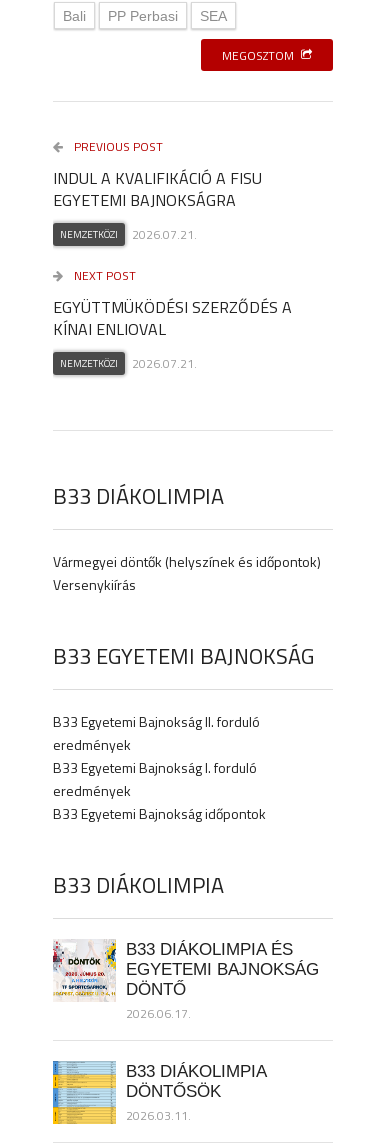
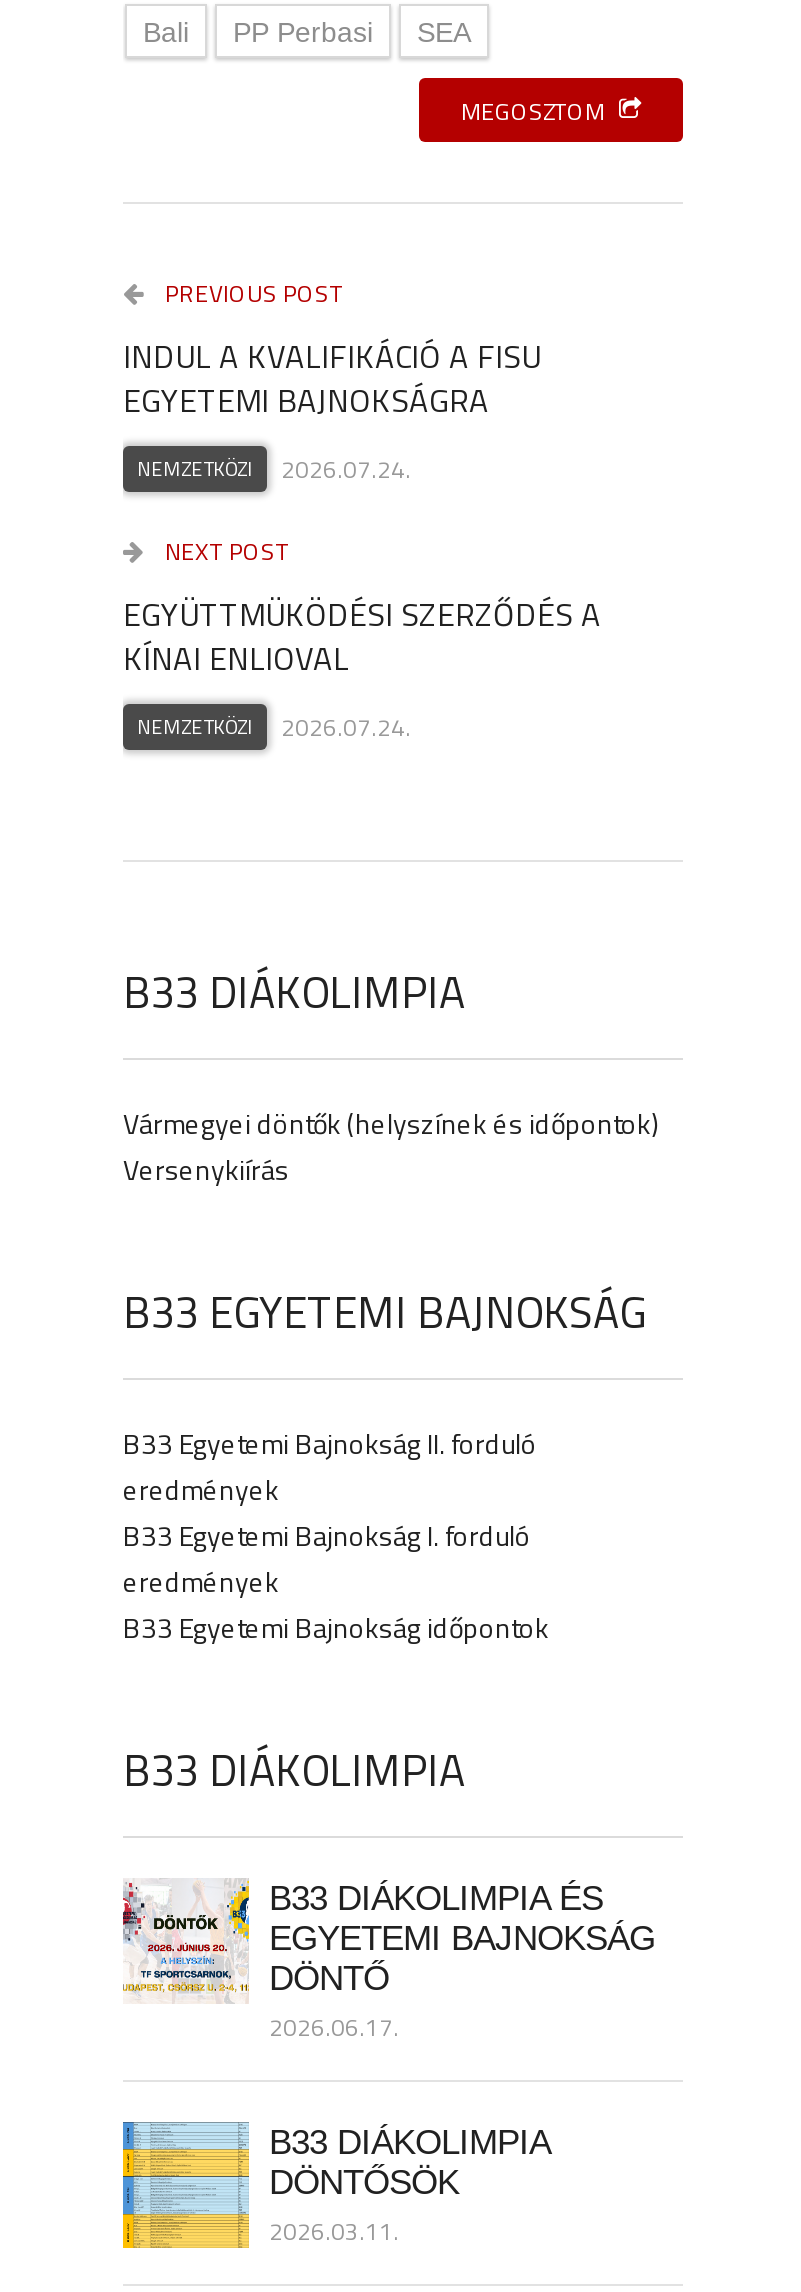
- NEMZETKÖZI 2026.07.21.
+ NEMZETKÖZI 2026.07.24.

- NEMZETKÖZI 2026.07.21.
+ NEMZETKÖZI 2026.07.24.
